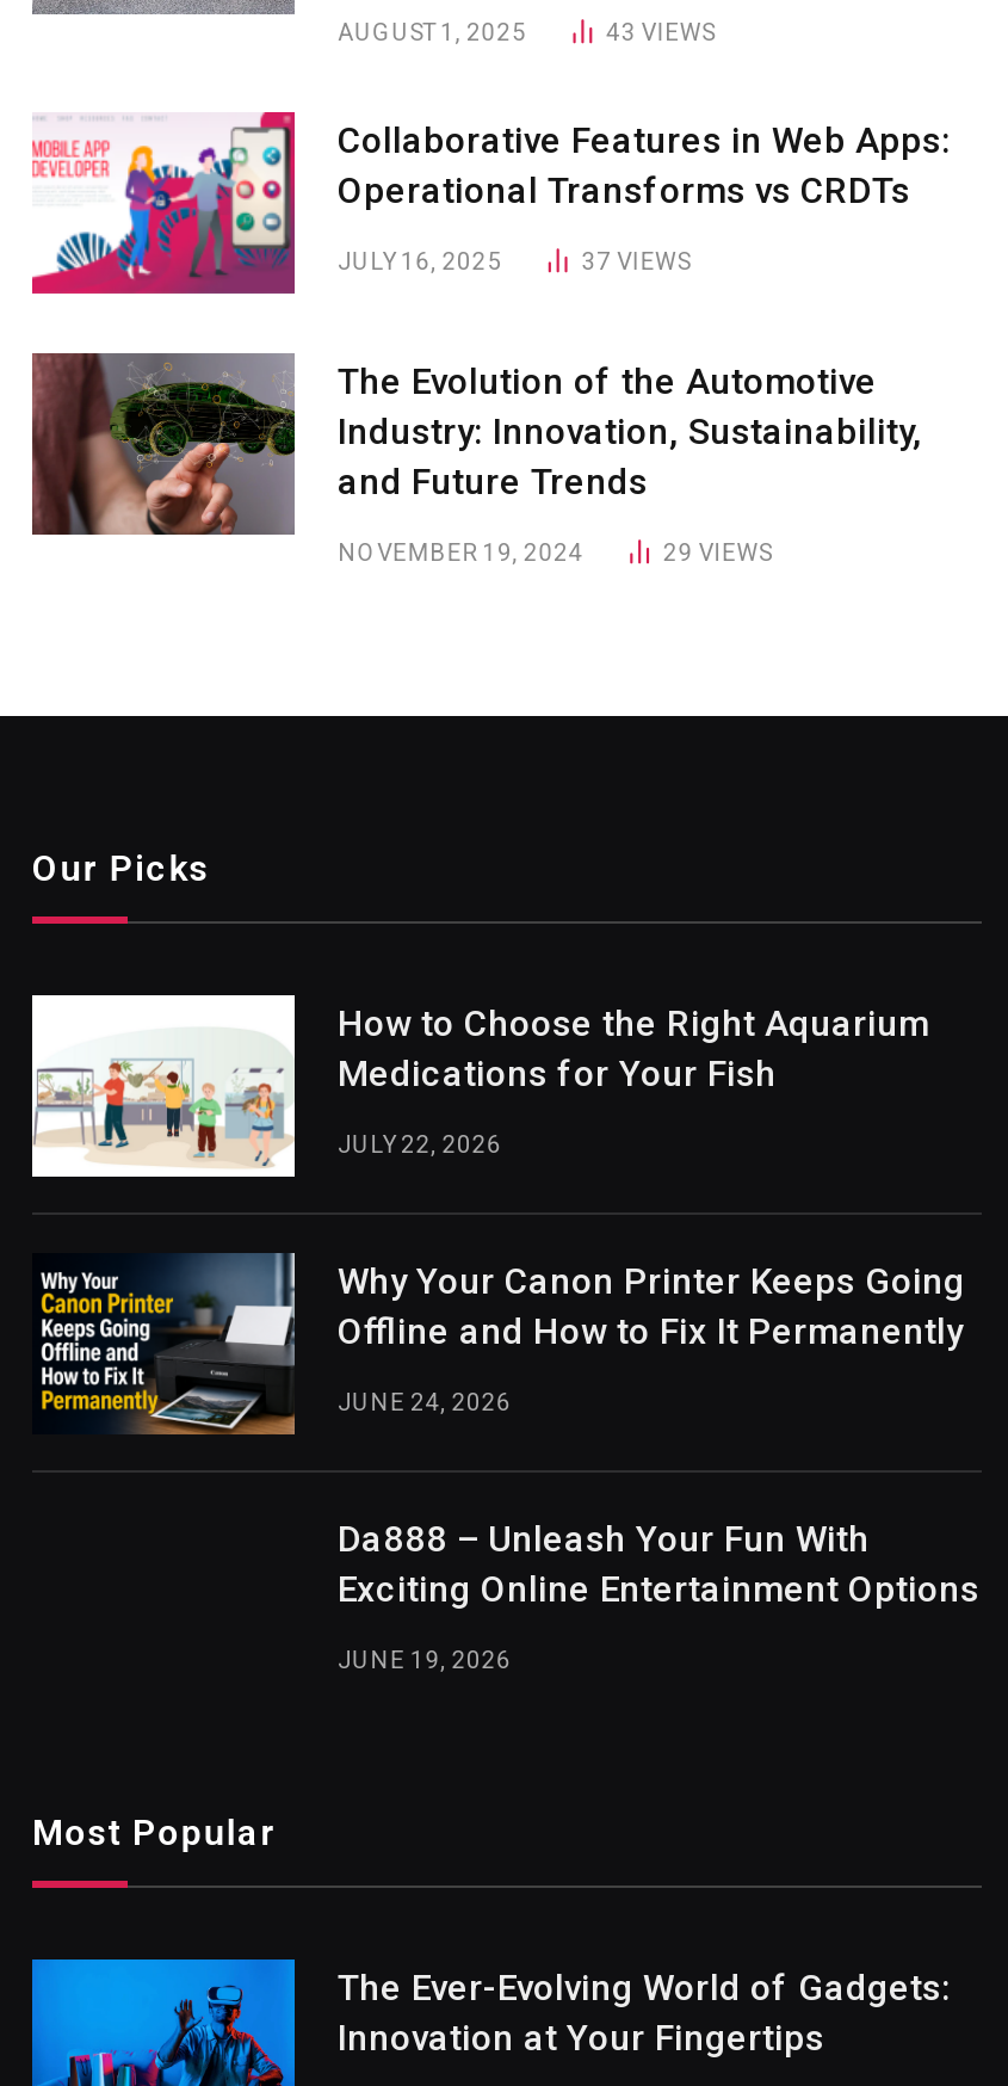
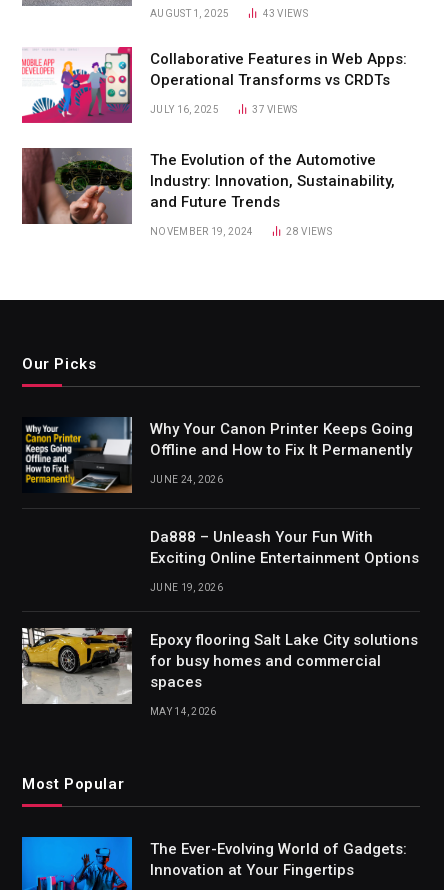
- 29 VIEWS
+ 28 VIEWS

- [image]
- How to Choose the Right Aquarium
- Medications for Your Fish
- JULY 22, 2026

moved up: [image] | Why Your Canon Printer Keeps Going | Offline and How to Fix It Permanently | JUNE 24, 2026 | Da888 – Unleash Your Fun With | Exciting Online Entertainment Options | JUNE 19, 2026

+ [image]
+ Epoxy flooring Salt Lake City solutions
+ for busy homes and commercial
+ spaces
+ MAY 14, 2026
